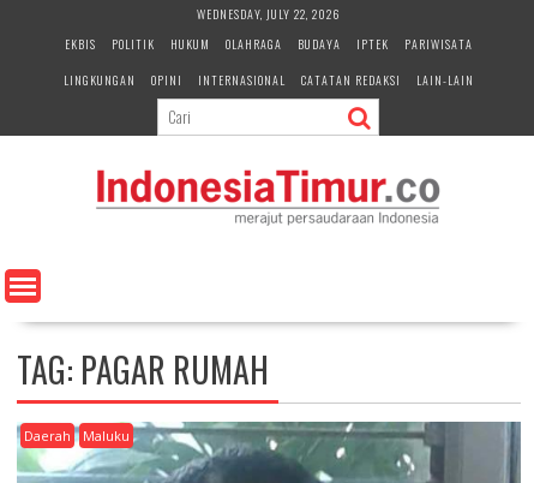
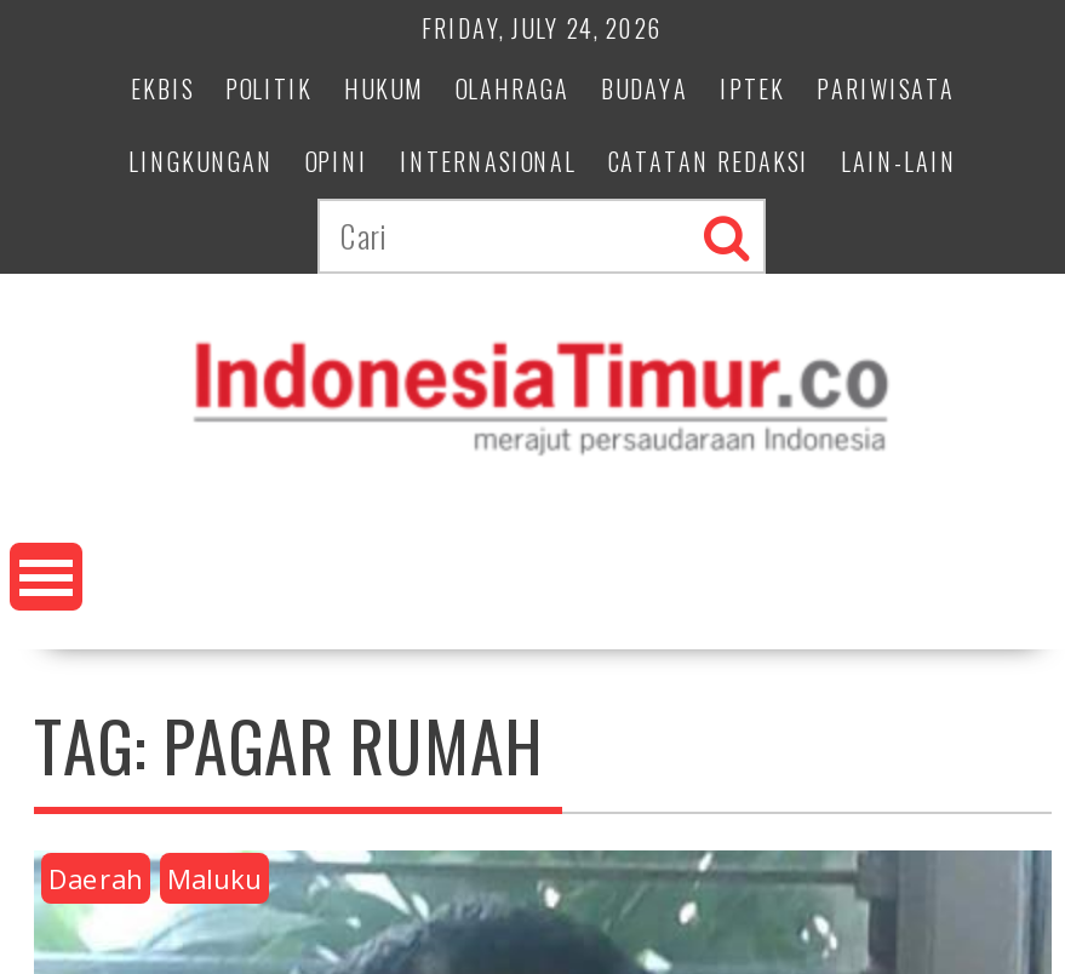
- WEDNESDAY, JULY 22, 2026
+ FRIDAY, JULY 24, 2026
